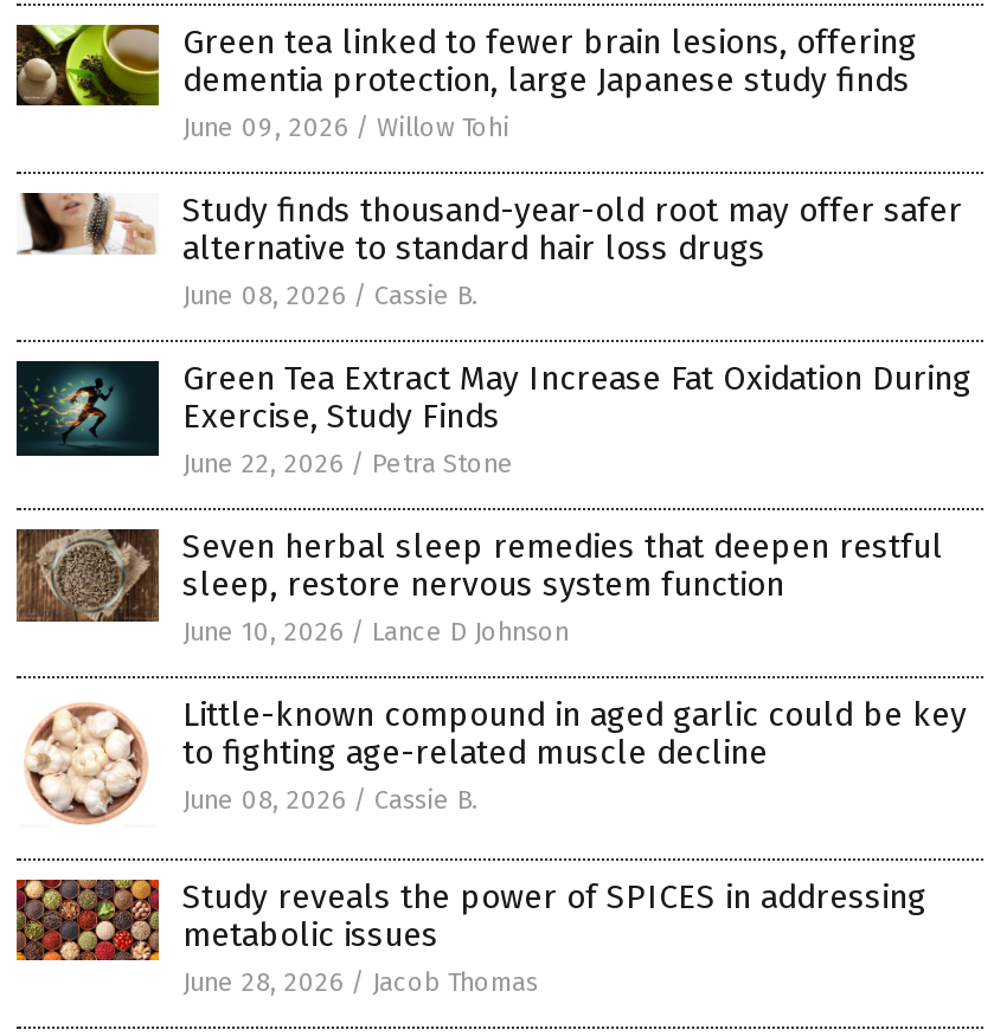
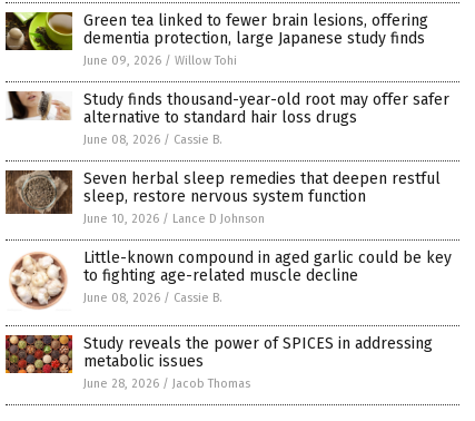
- [image]
- Green Tea Extract May Increase Fat Oxidation During
- Exercise, Study Finds
- June 22, 2026 / Petra Stone
